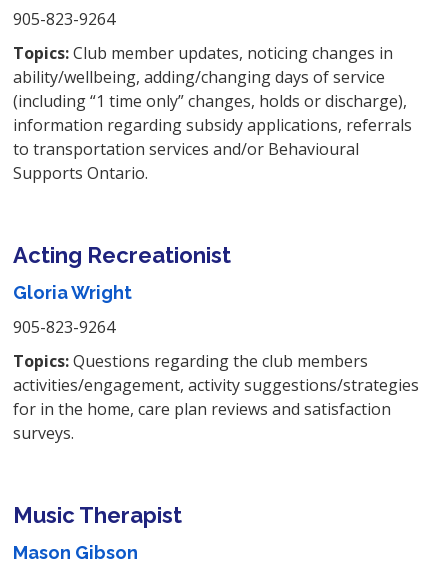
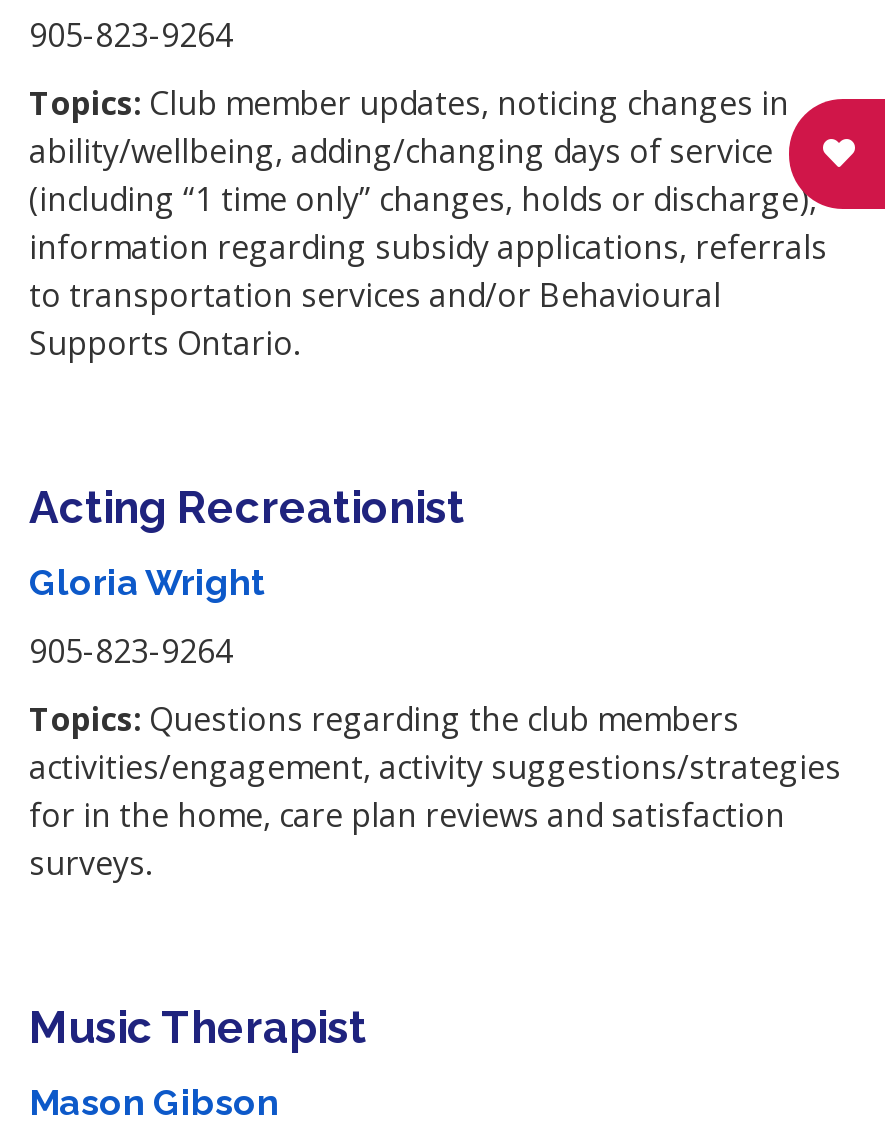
+ [image]
